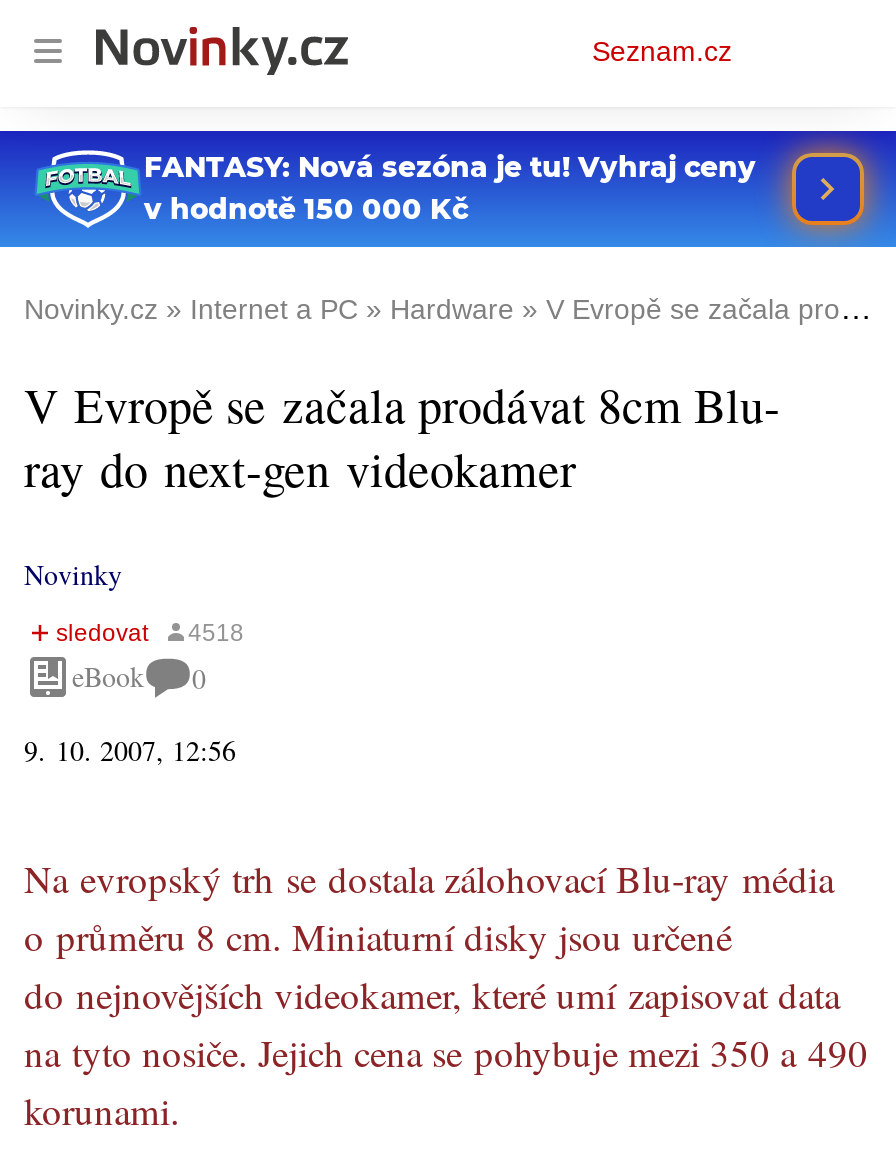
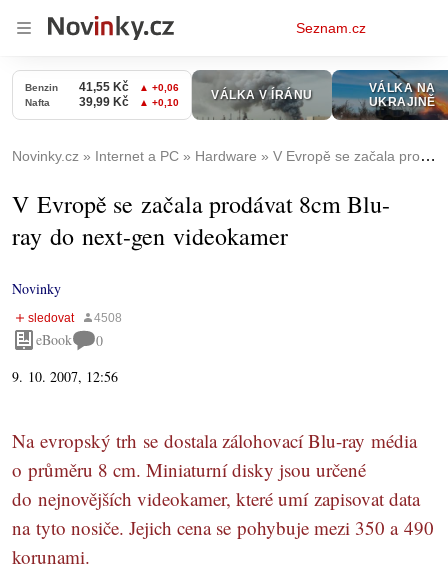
- [image]
+ [image]
